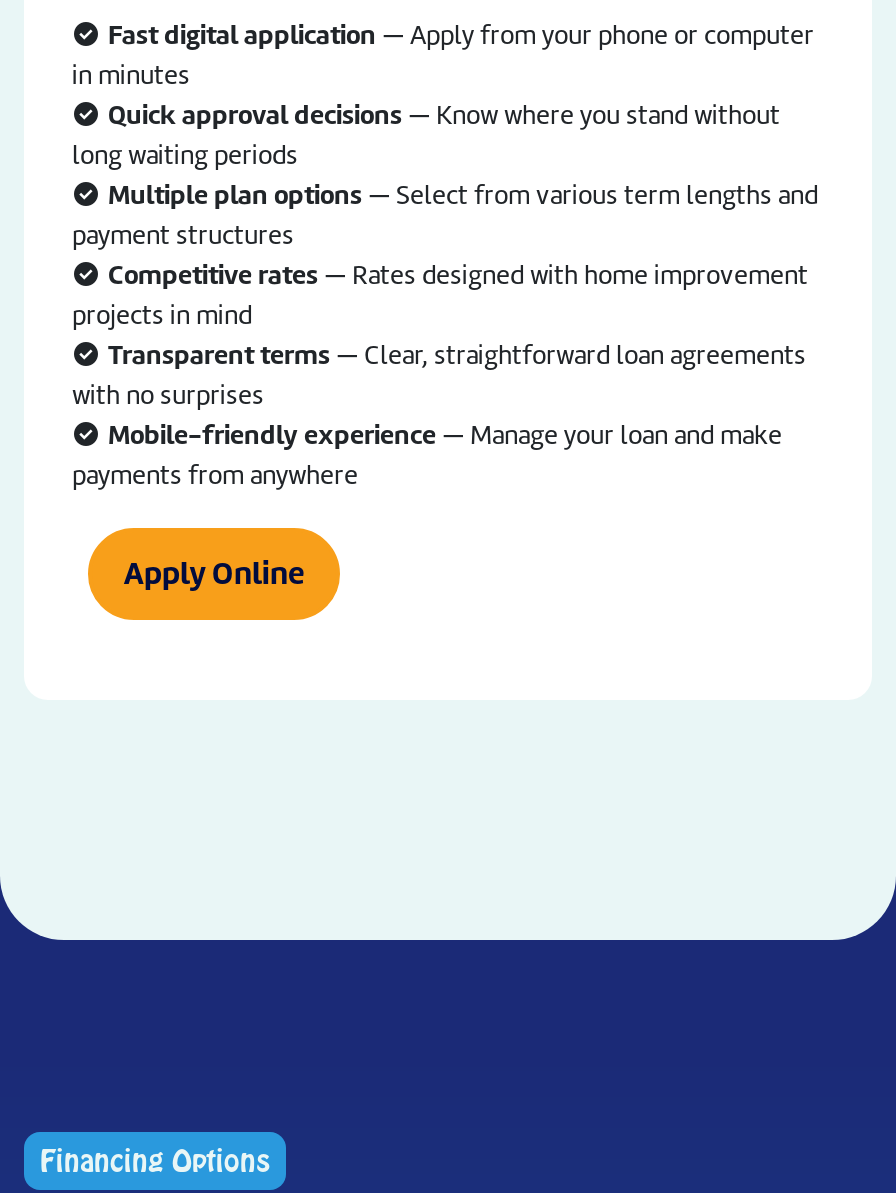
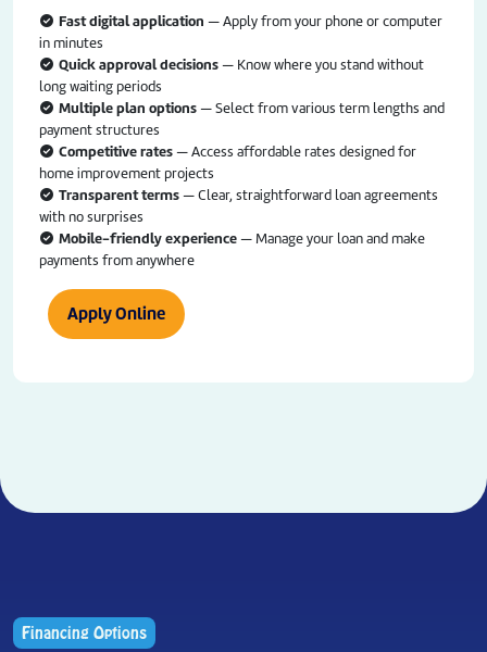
- Competitive rates — Rates designed with home improvement
- projects in mind
+ Competitive rates — Access affordable rates designed for
+ home improvement projects
